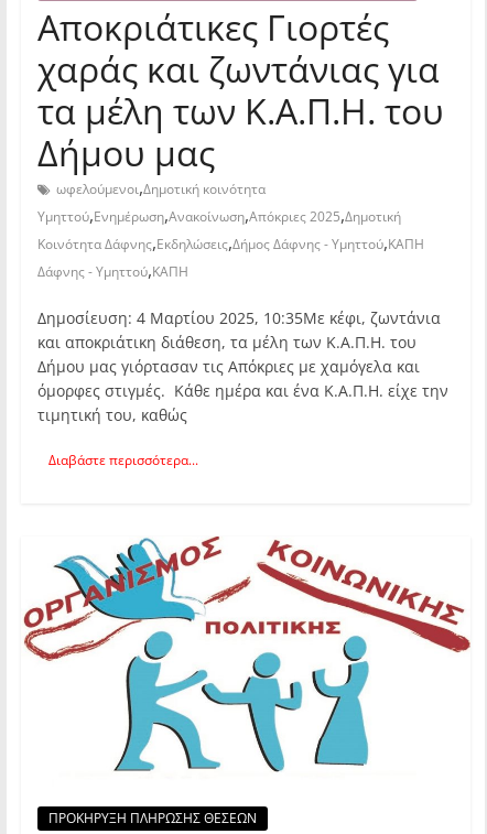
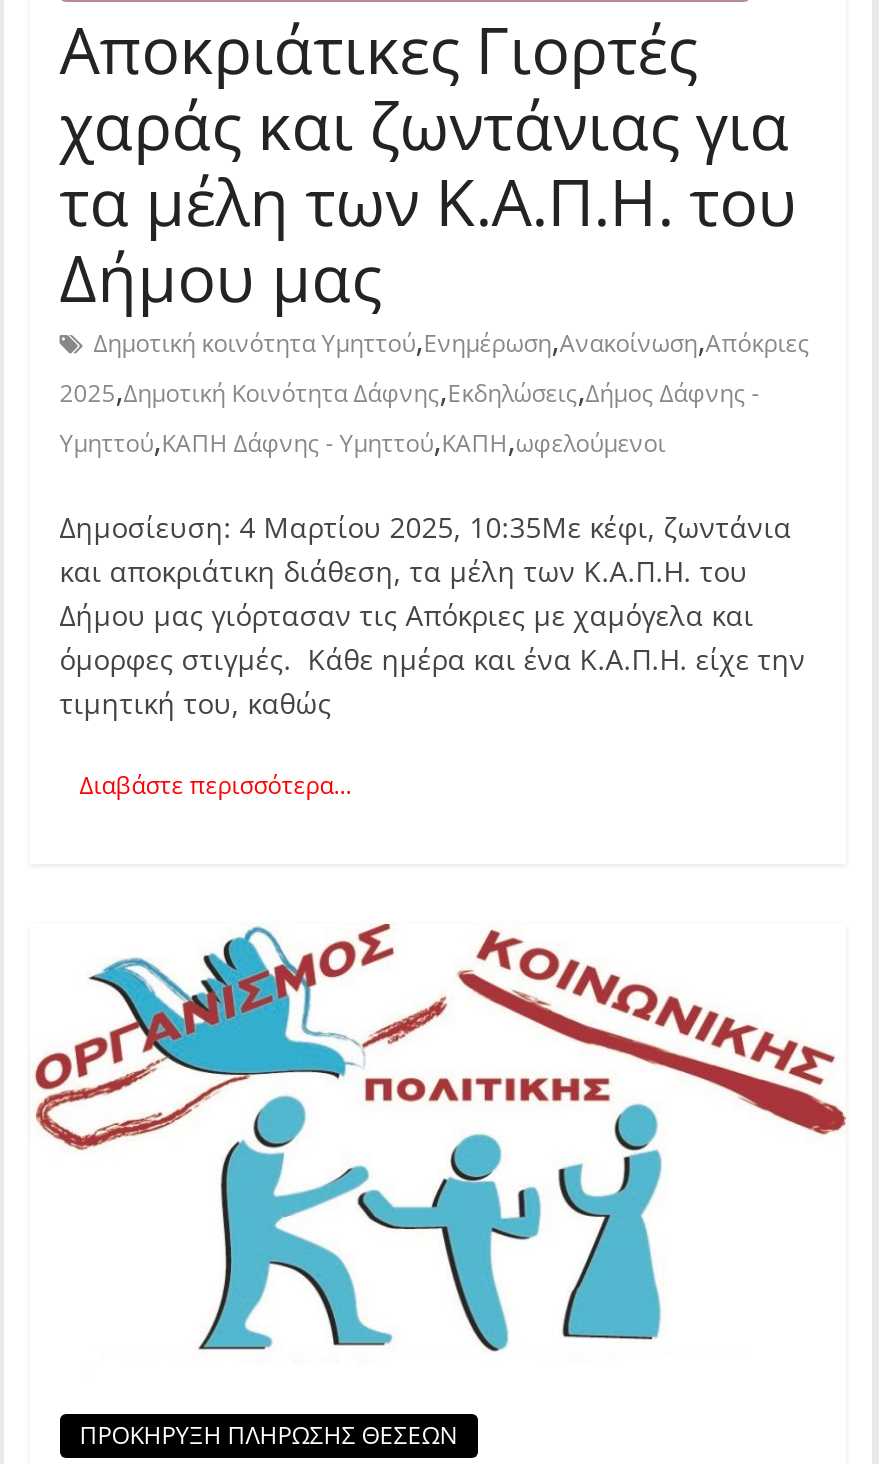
- ωφελούμενοι,Δημοτική κοινότητα
- Υμηττού,Ενημέρωση,Ανακοίνωση,Απόκριες 2025,Δημοτική
- Κοινότητα Δάφνης,Εκδηλώσεις,Δήμος Δάφνης - Υμηττού,ΚΑΠΗ
- Δάφνης - Υμηττού,ΚΑΠΗ
+ Δημοτική κοινότητα Υμηττού,Ενημέρωση,Ανακοίνωση,Απόκριες
+ 2025,Δημοτική Κοινότητα Δάφνης,Εκδηλώσεις,Δήμος Δάφνης -
+ Υμηττού,ΚΑΠΗ Δάφνης - Υμηττού,ΚΑΠΗ,ωφελούμενοι
